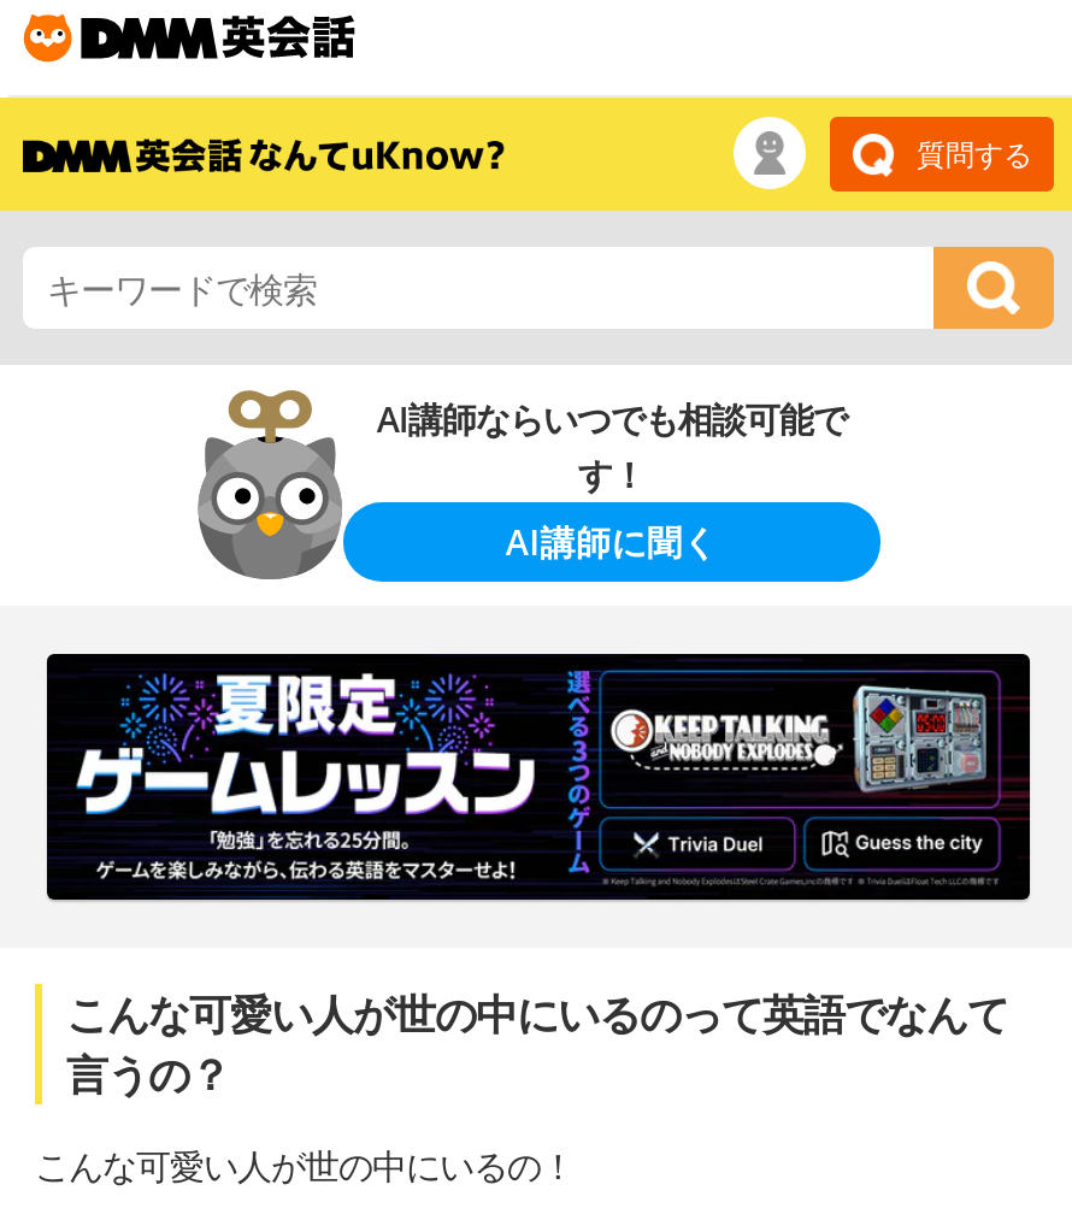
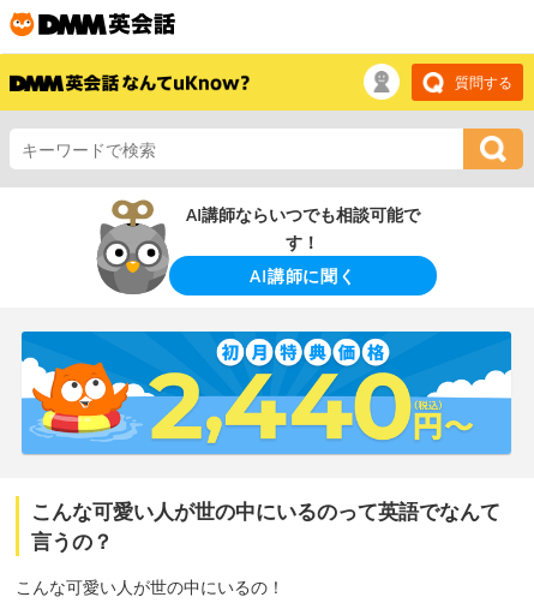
- [image]
+ [image]
